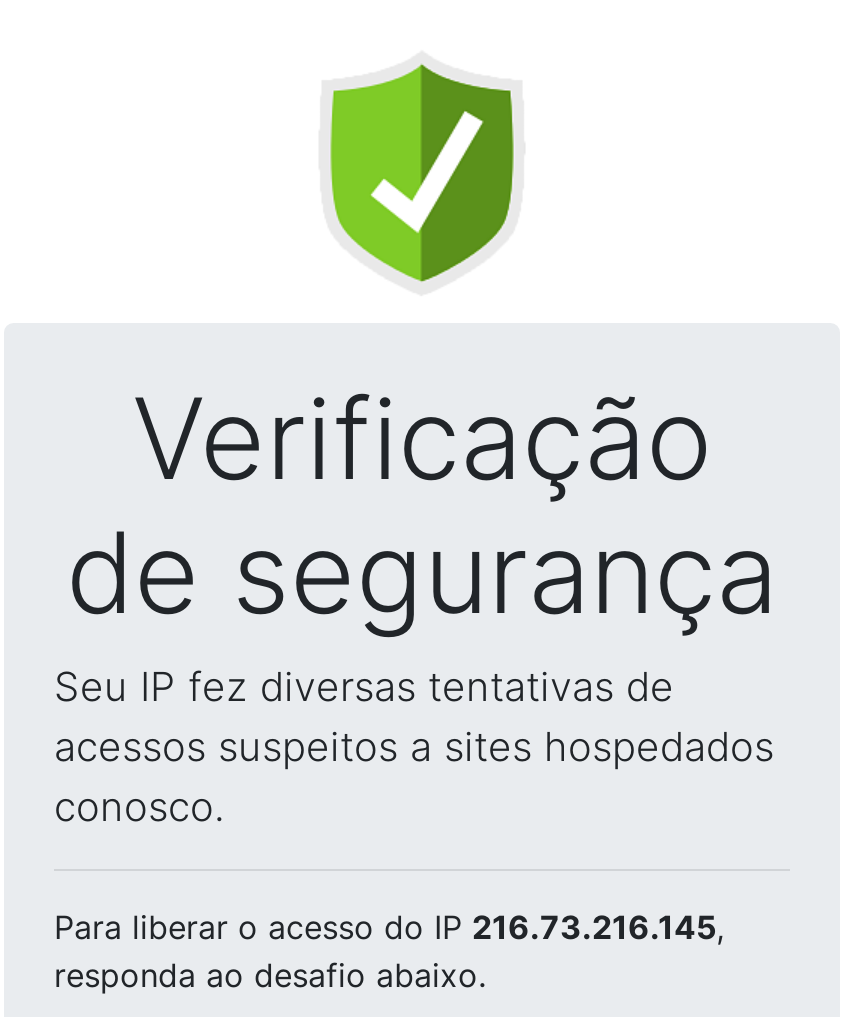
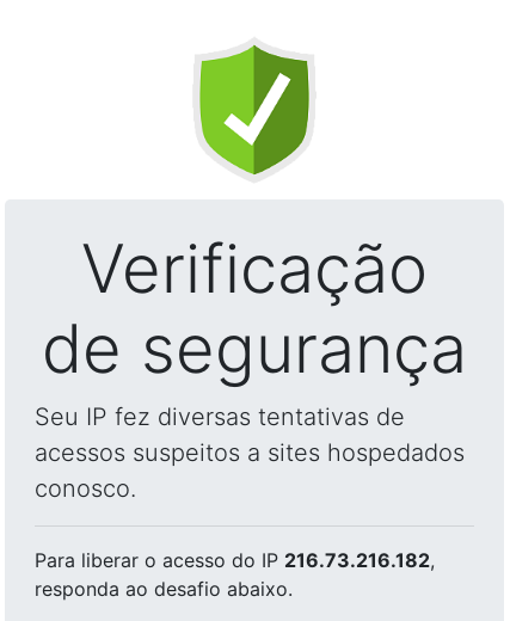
- Para liberar o acesso do IP 216.73.216.145,
+ Para liberar o acesso do IP 216.73.216.182,
